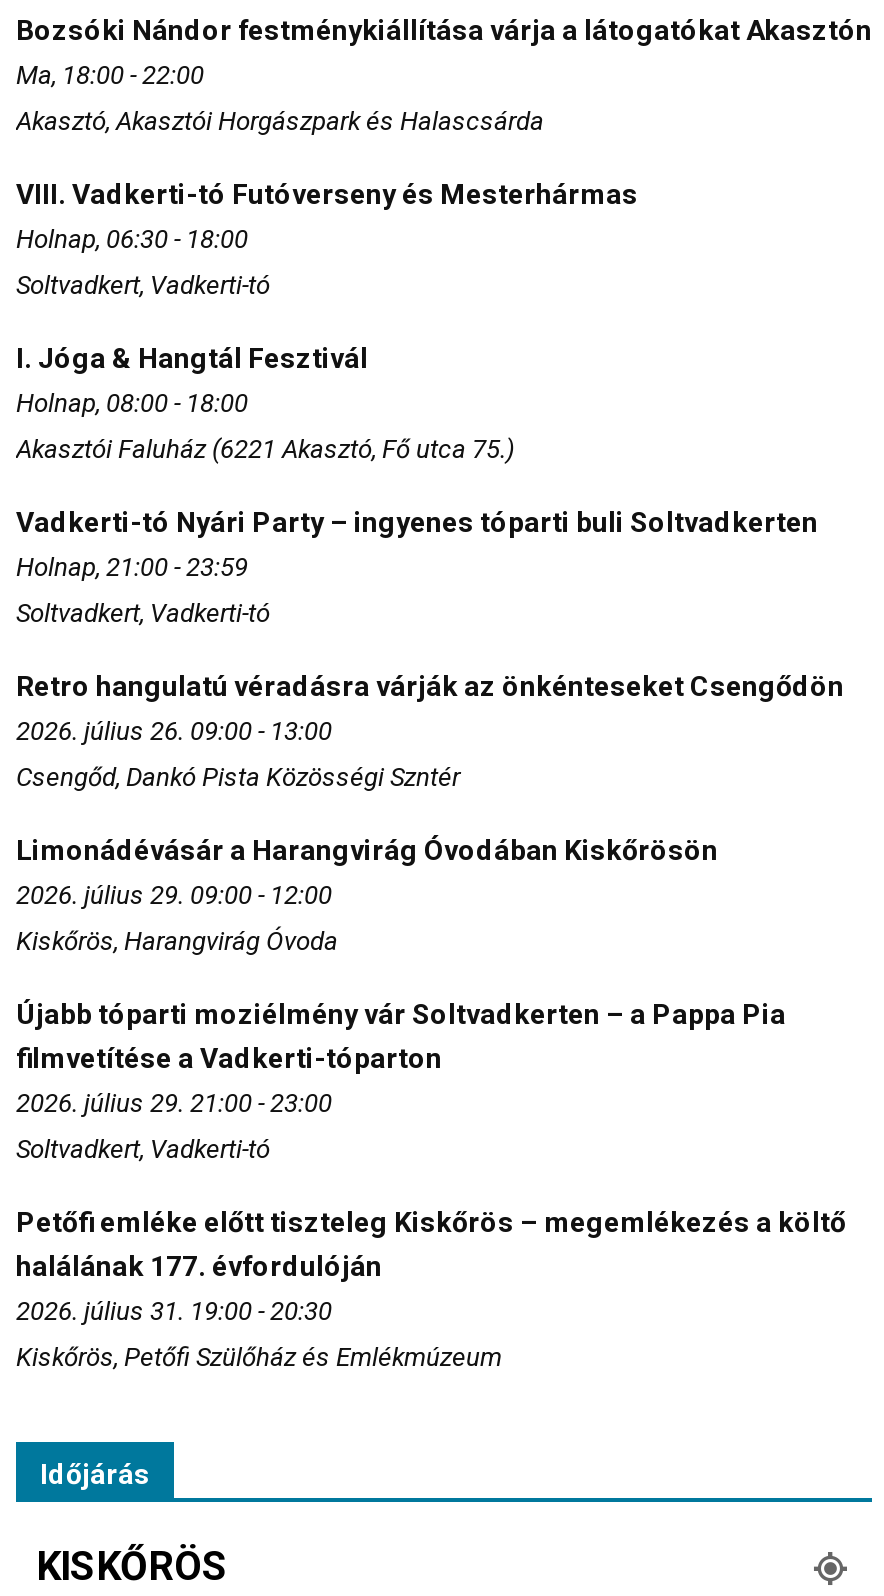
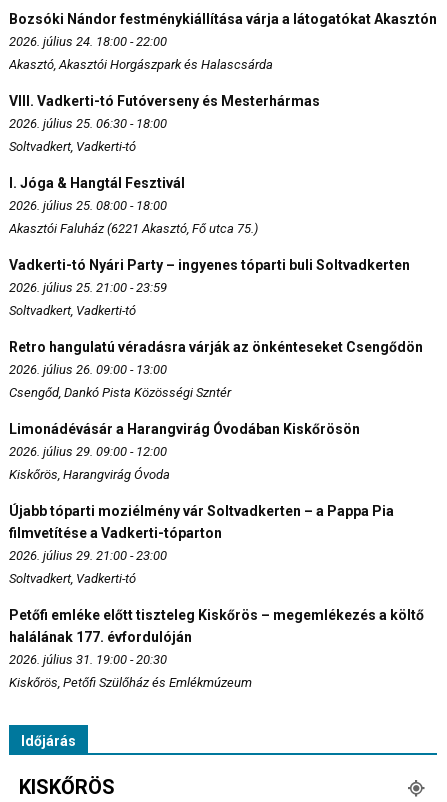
- Ma, 18:00 - 22:00
+ 2026. július 24. 18:00 - 22:00

- Holnap, 06:30 - 18:00
+ 2026. július 25. 06:30 - 18:00

- Holnap, 08:00 - 18:00
+ 2026. július 25. 08:00 - 18:00

- Holnap, 21:00 - 23:59
+ 2026. július 25. 21:00 - 23:59
